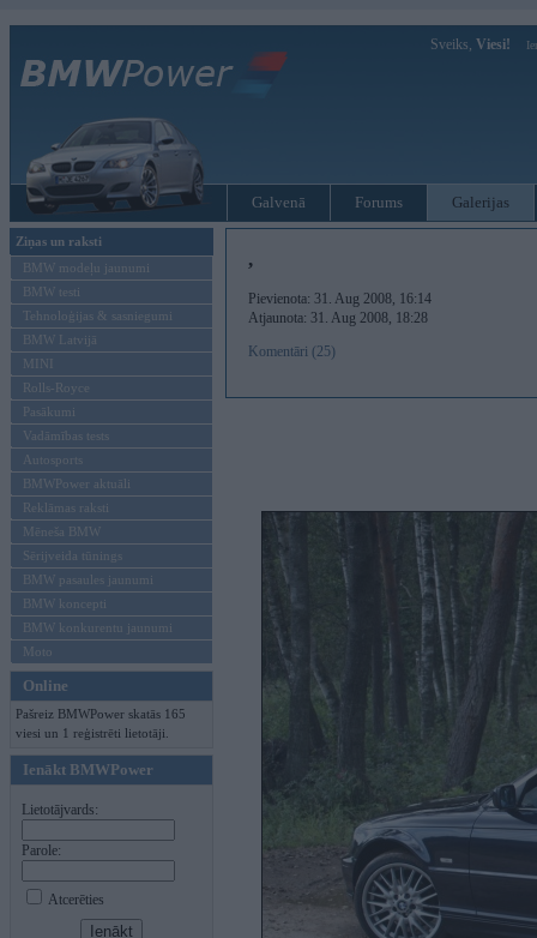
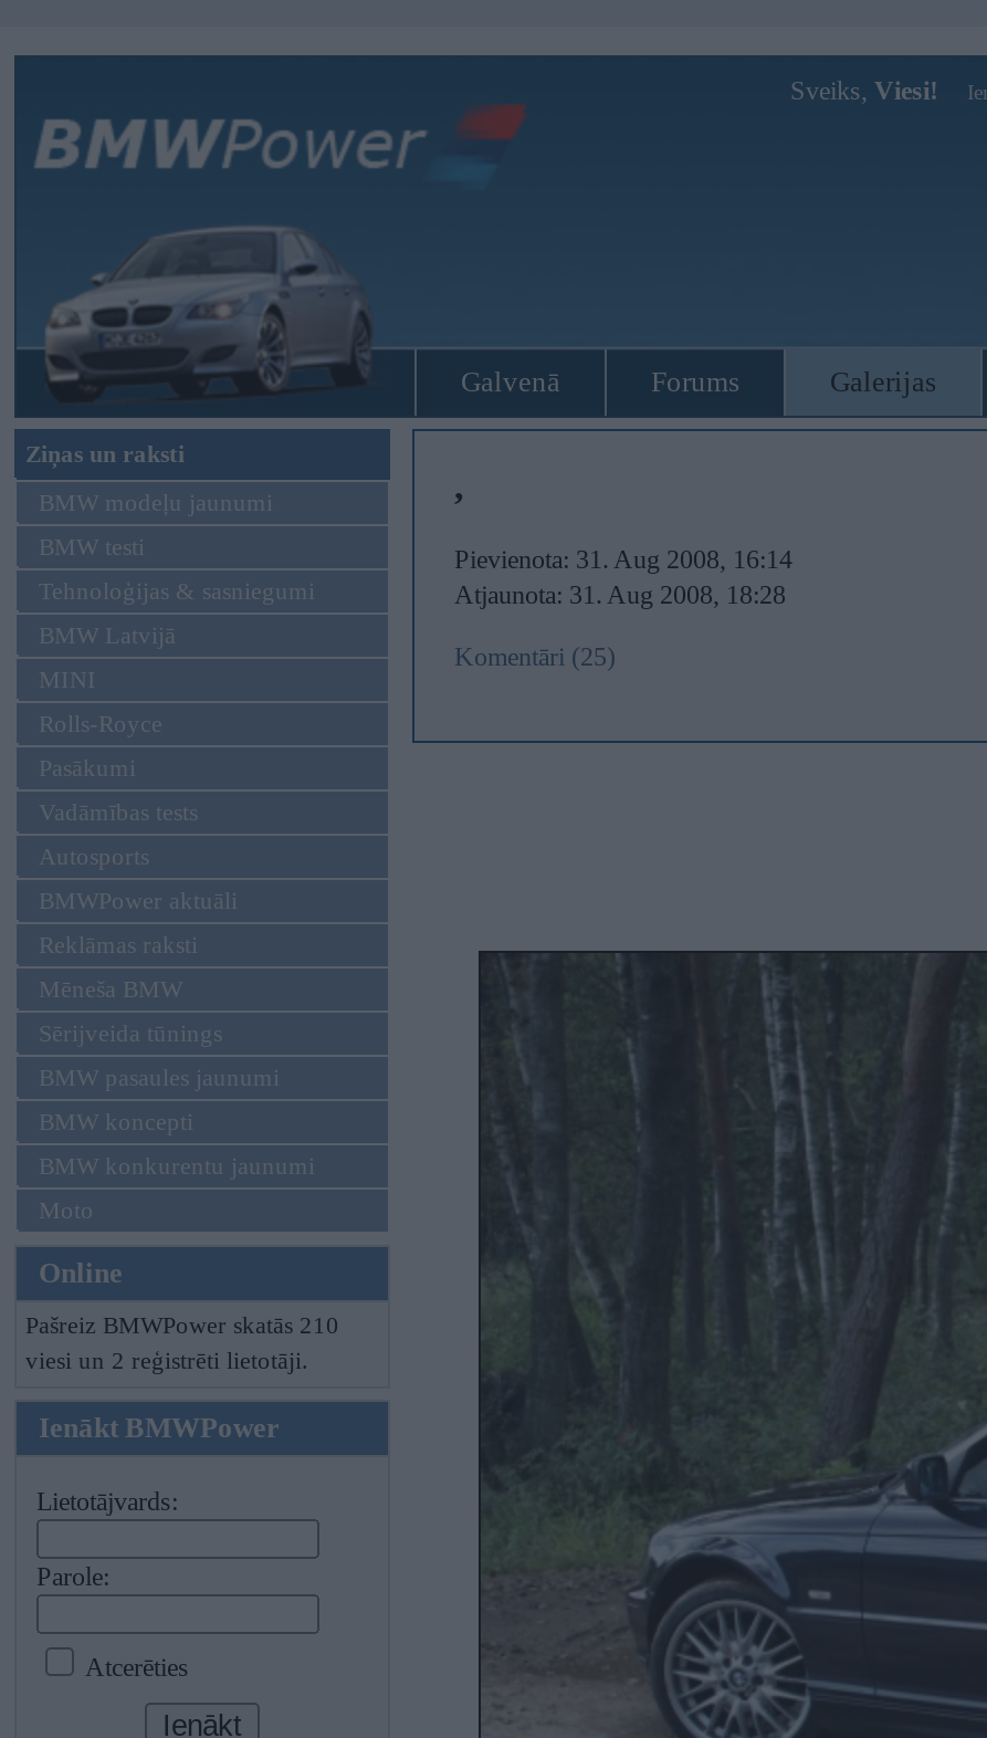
- Pašreiz BMWPower skatās 165
+ Pašreiz BMWPower skatās 210

- viesi un 1 reģistrēti lietotāji.
+ viesi un 2 reģistrēti lietotāji.
